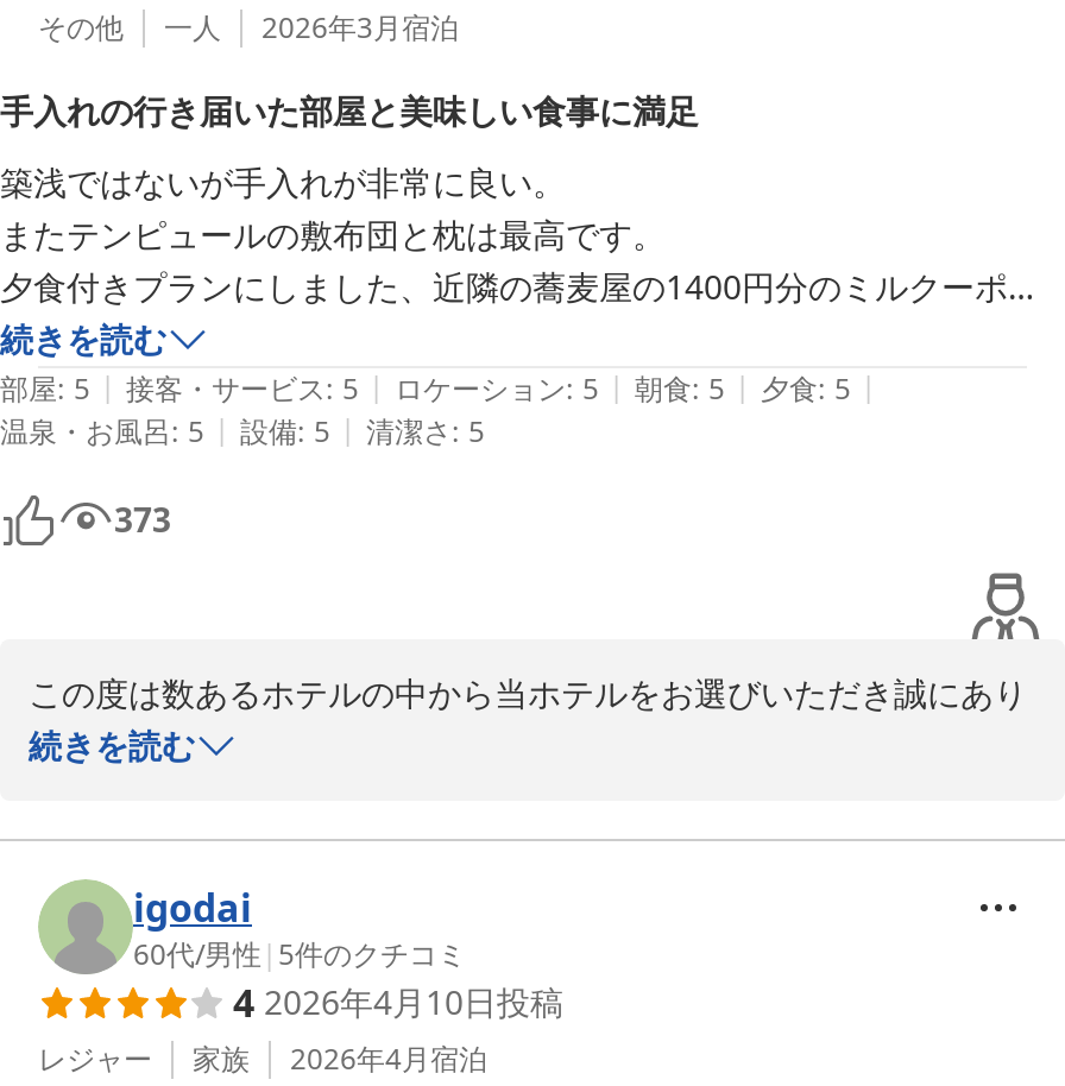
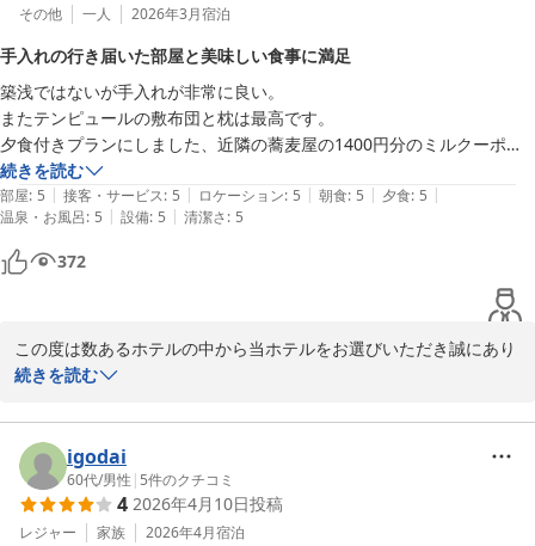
- 373
+ 372
